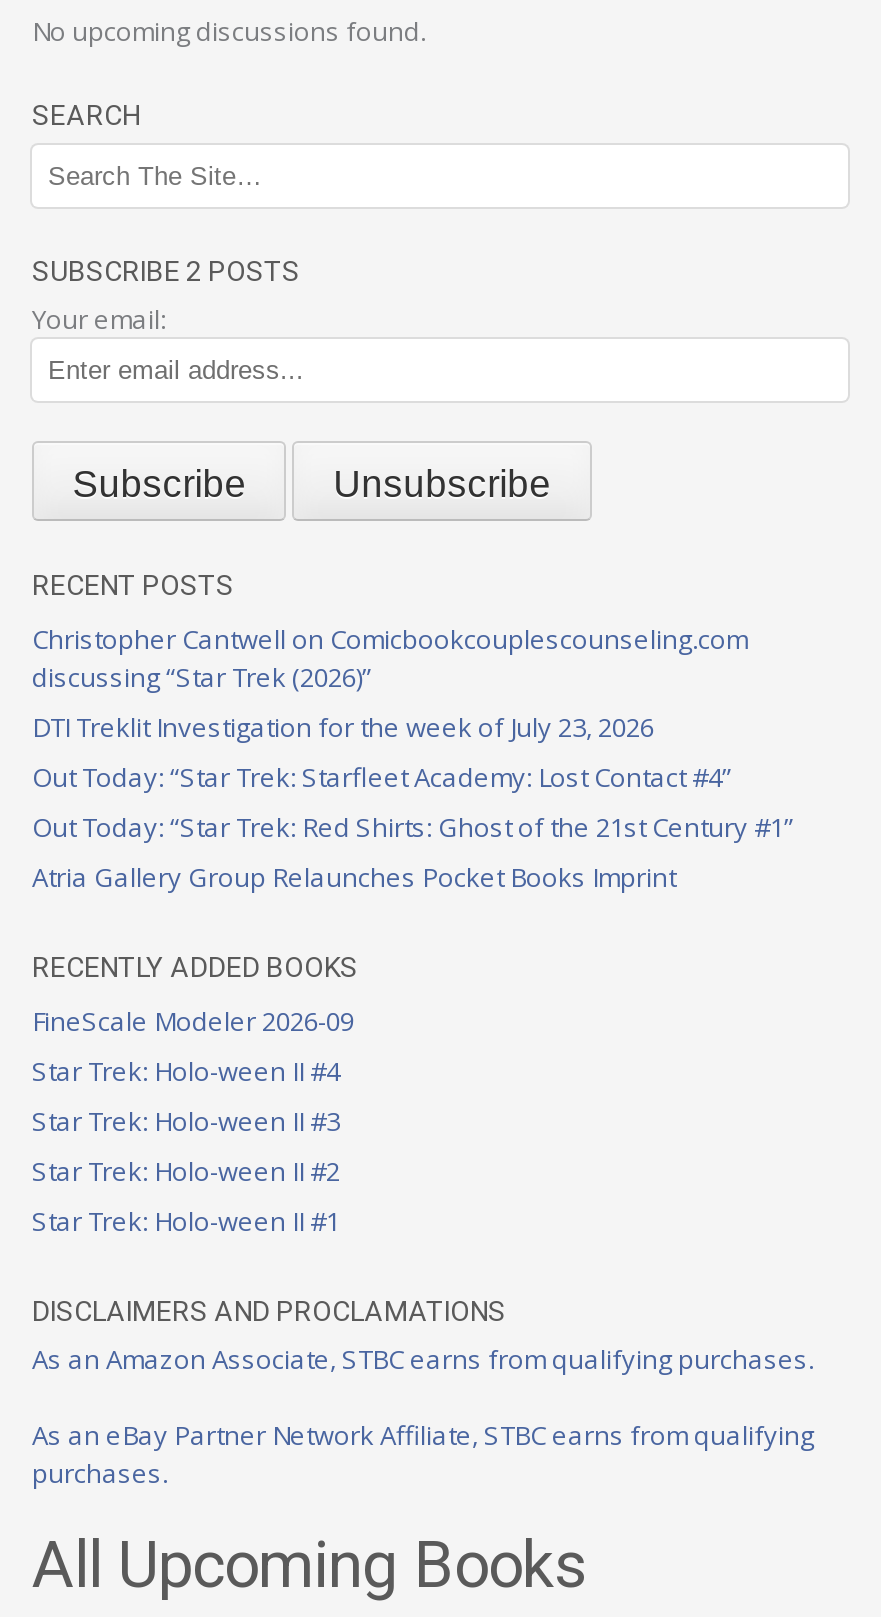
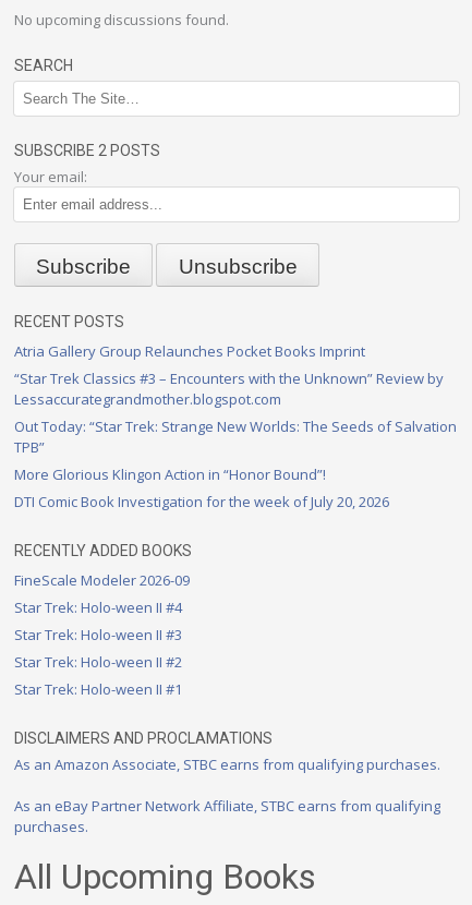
- Christopher Cantwell on Comicbookcouplescounseling.com
- discussing “Star Trek (2026)”
- DTI Treklit Investigation for the week of July 23, 2026
- Out Today: “Star Trek: Starfleet Academy: Lost Contact #4”
- Out Today: “Star Trek: Red Shirts: Ghost of the 21st Century #1”

moved up: Atria Gallery Group Relaunches Pocket Books Imprint

+ “Star Trek Classics #3 – Encounters with the Unknown” Review by
+ Lessaccurategrandmother.blogspot.com
+ Out Today: “Star Trek: Strange New Worlds: The Seeds of Salvation
+ TPB”
+ More Glorious Klingon Action in “Honor Bound”!
+ DTI Comic Book Investigation for the week of July 20, 2026
